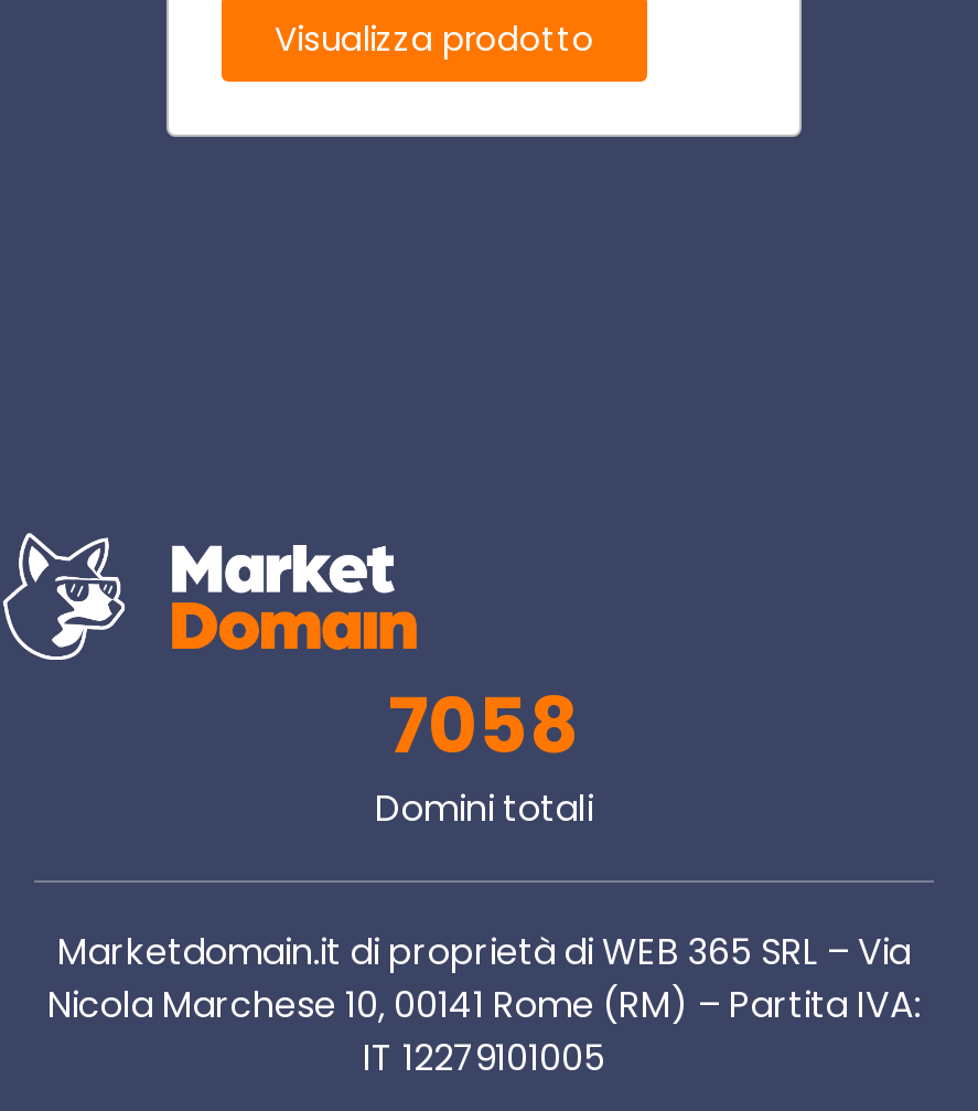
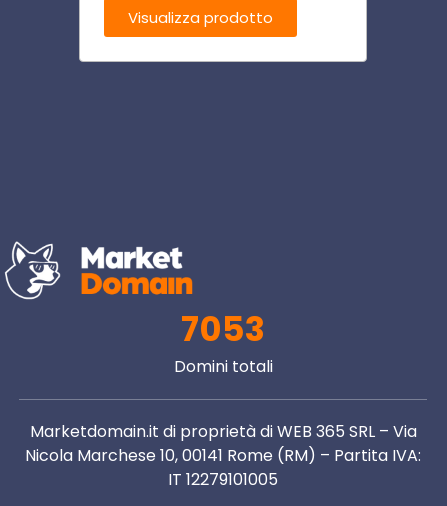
- 7058
+ 7053
